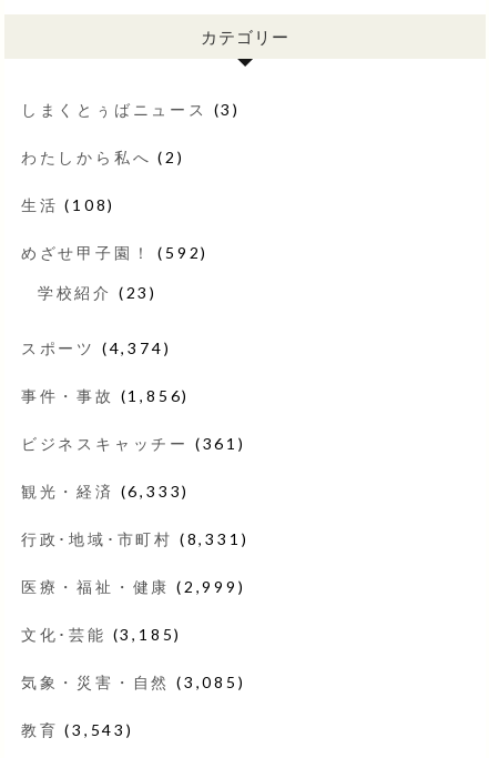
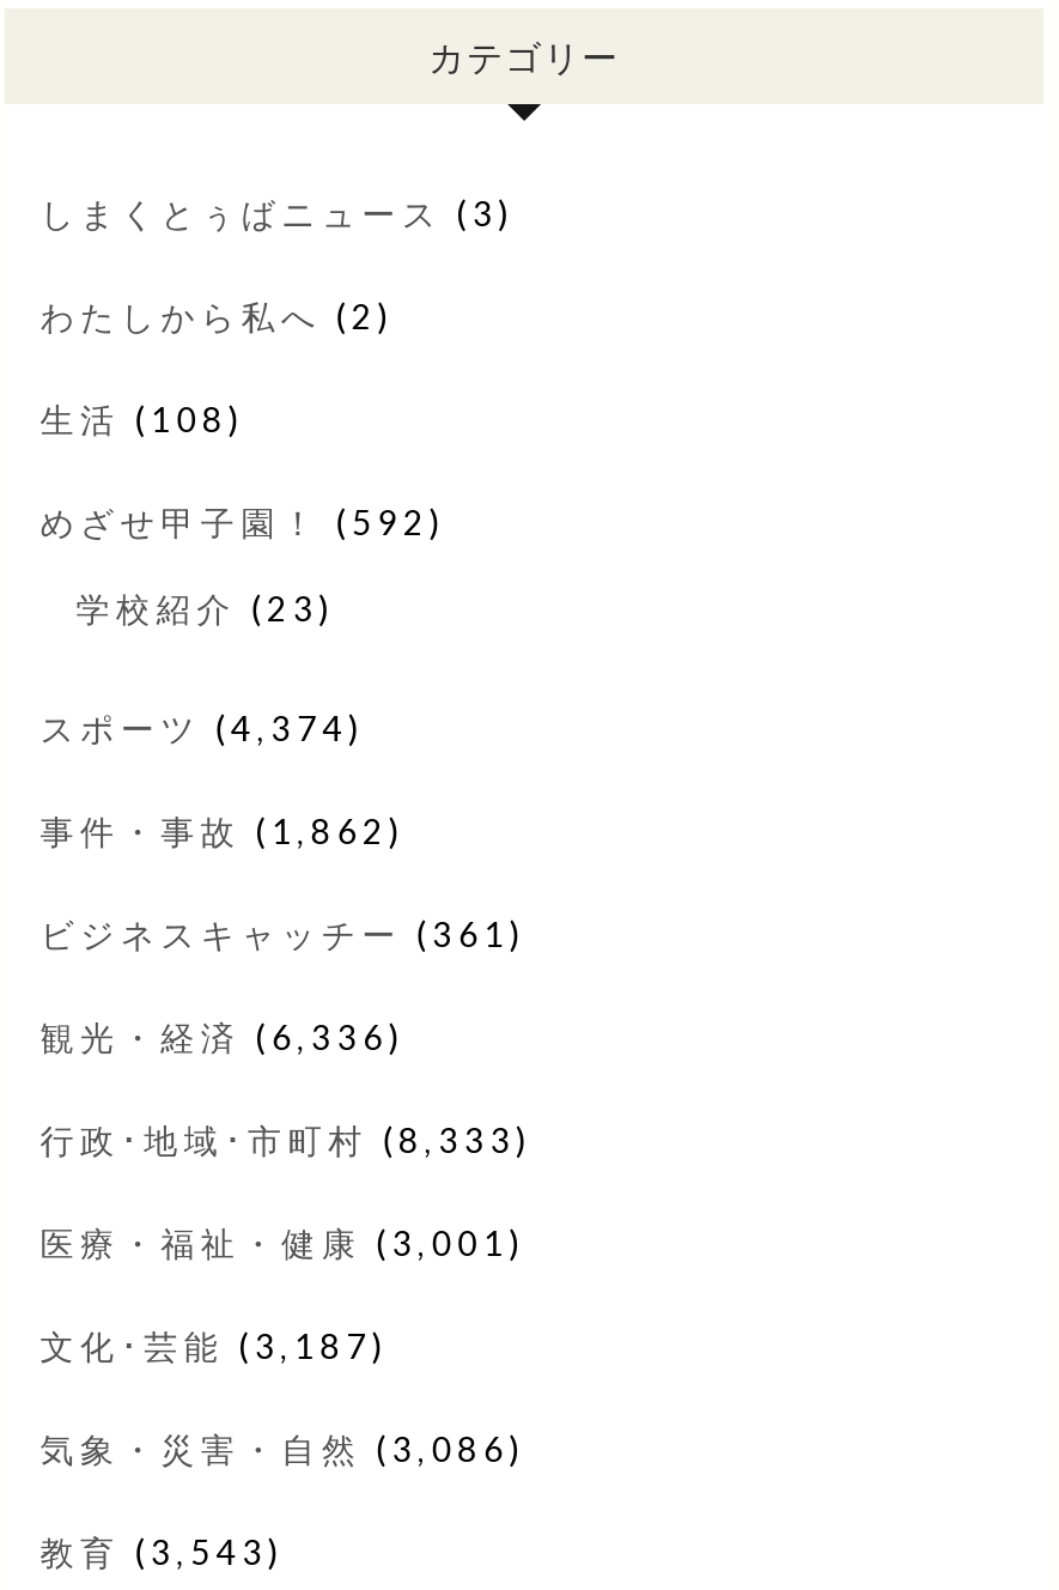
- 事件・事故(1,856)
+ 事件・事故(1,862)

- 観光・経済(6,333)
+ 観光・経済(6,336)

- 行政･地域･市町村(8,331)
+ 行政･地域･市町村(8,333)

- 医療・福祉・健康(2,999)
+ 医療・福祉・健康(3,001)

- 文化･芸能(3,185)
+ 文化･芸能(3,187)

- 気象・災害・自然(3,085)
+ 気象・災害・自然(3,086)
